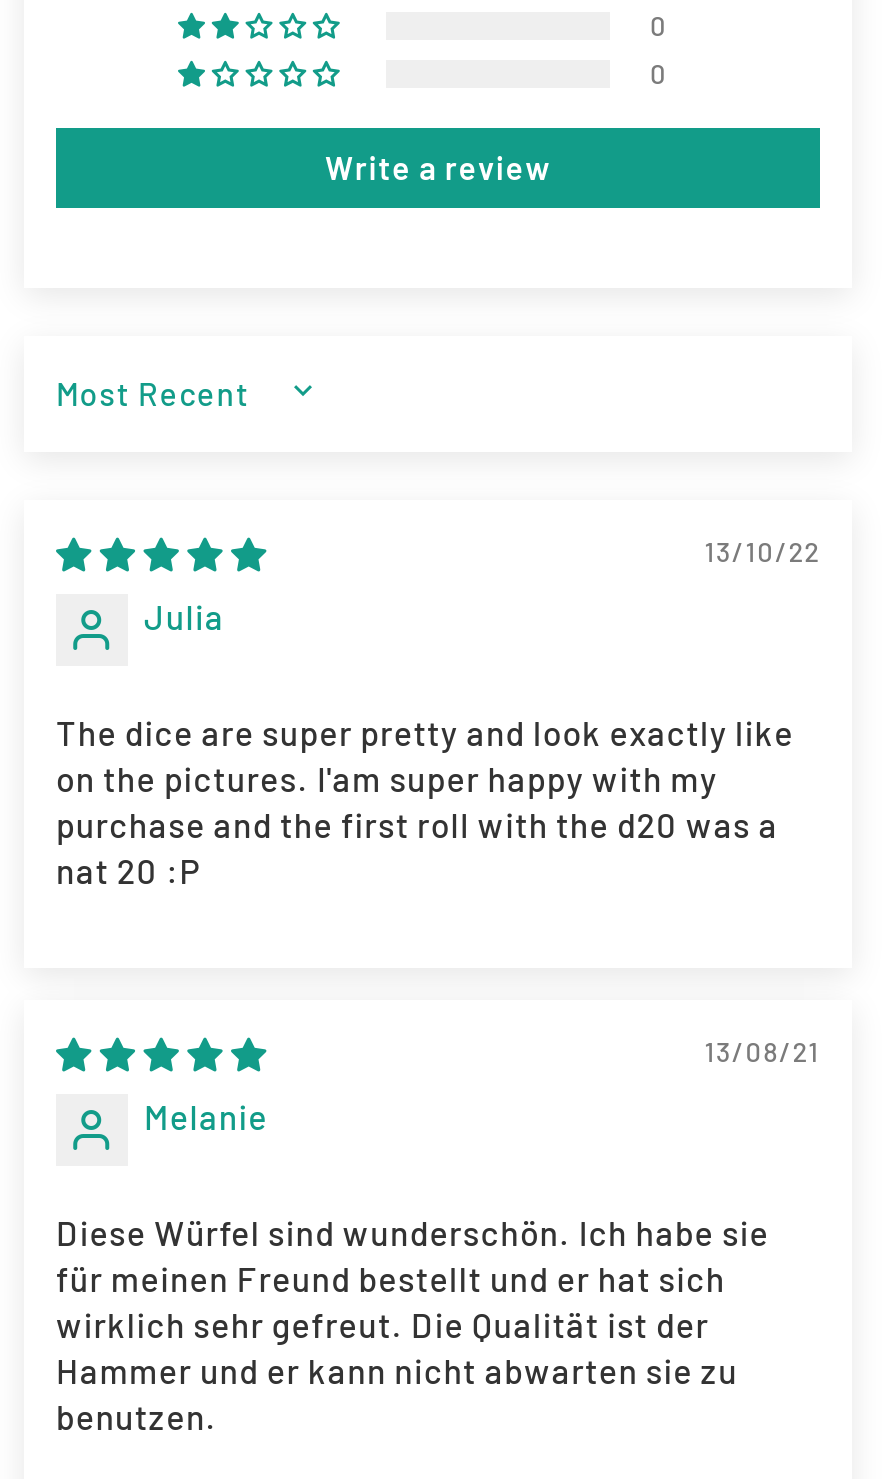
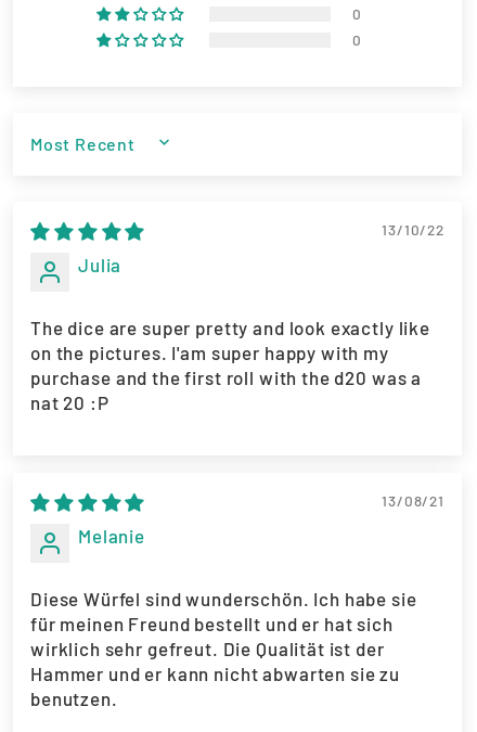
- Write a review
